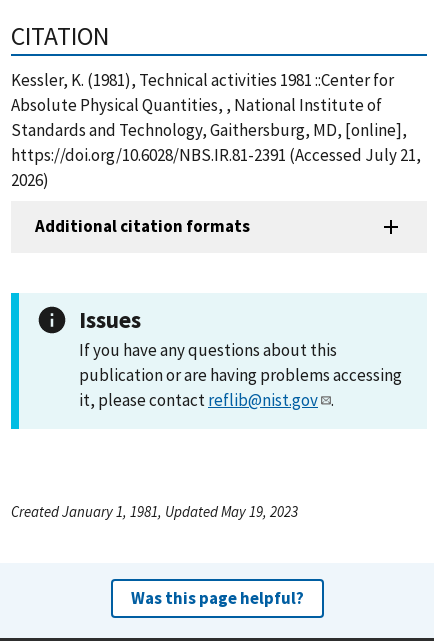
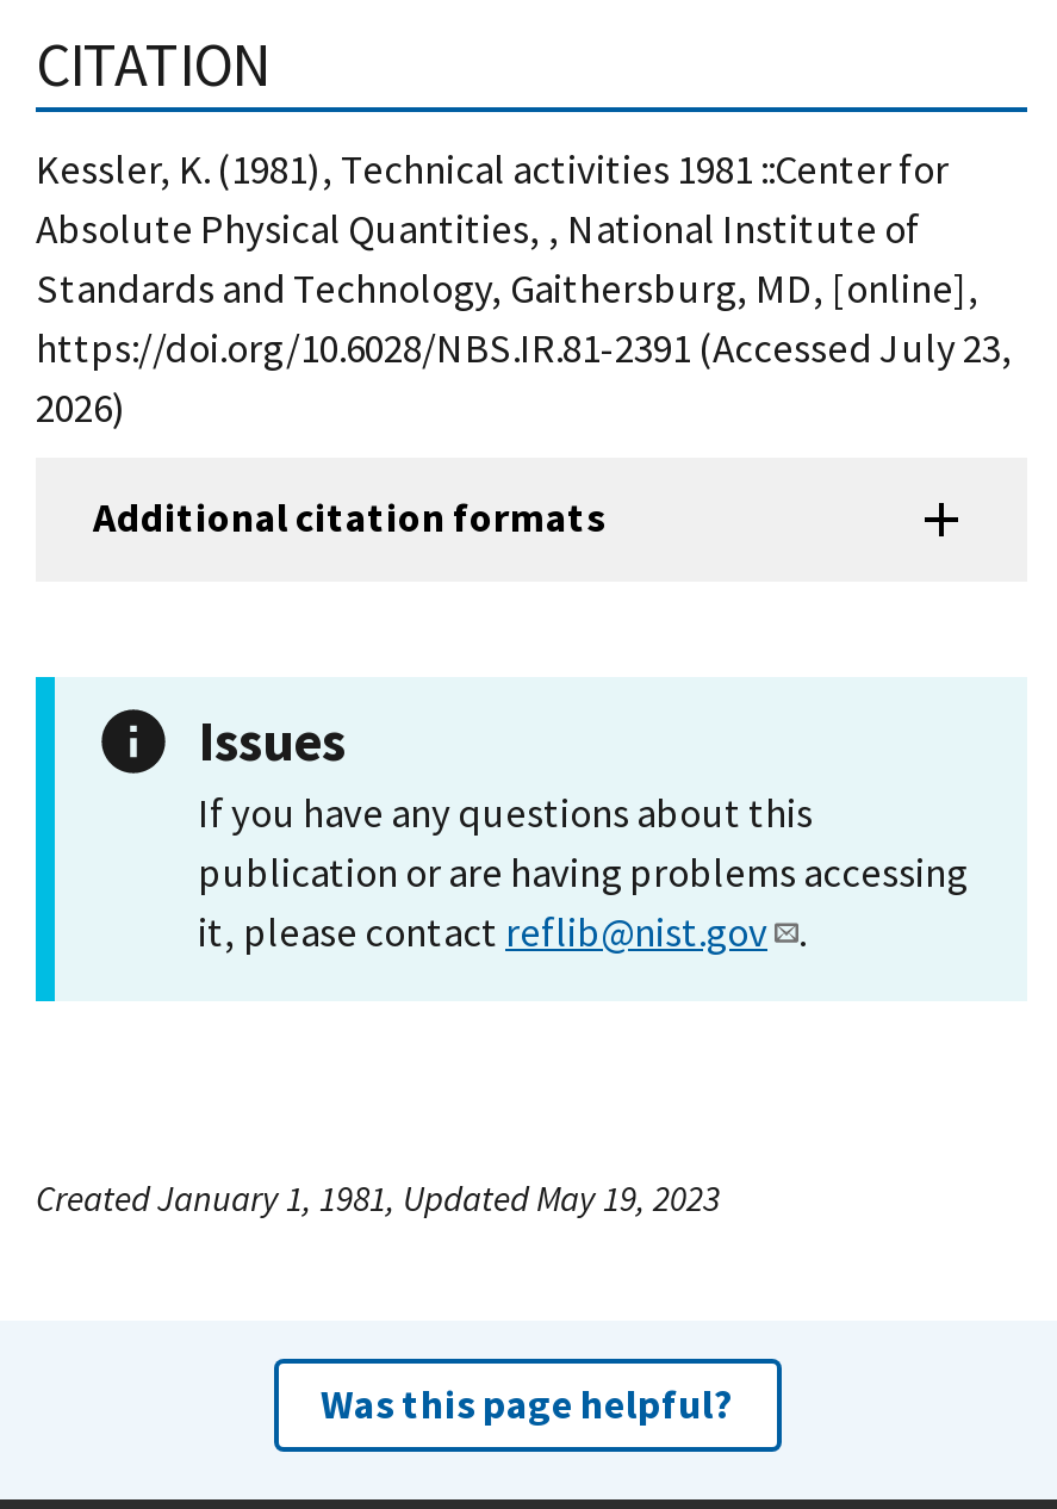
- https://doi.org/10.6028/NBS.IR.81-2391 (Accessed July 21,
+ https://doi.org/10.6028/NBS.IR.81-2391 (Accessed July 23,
